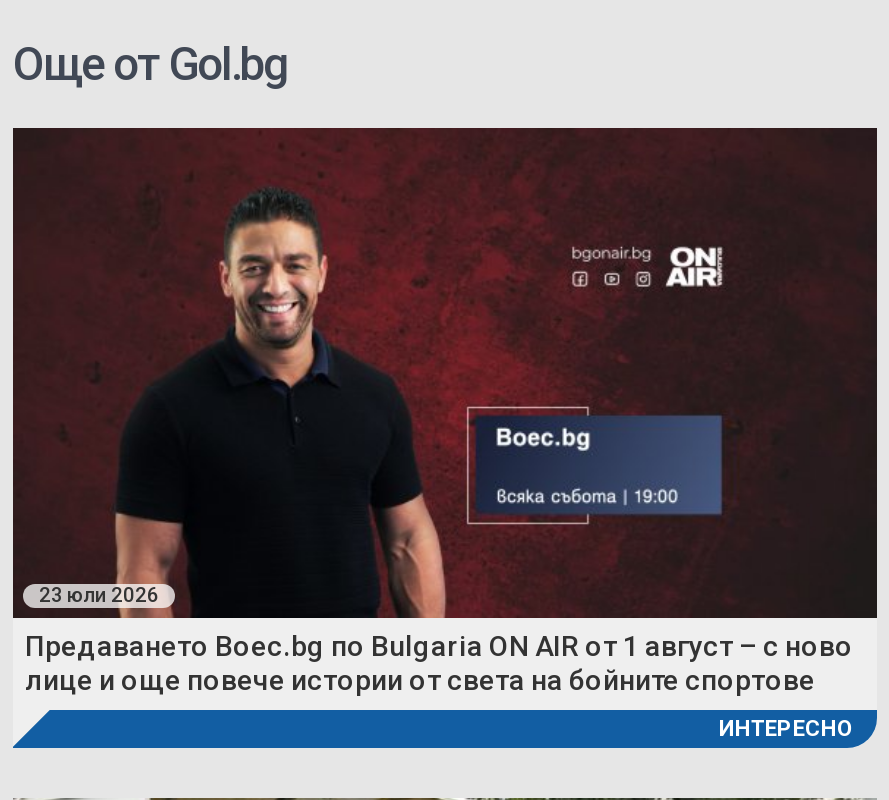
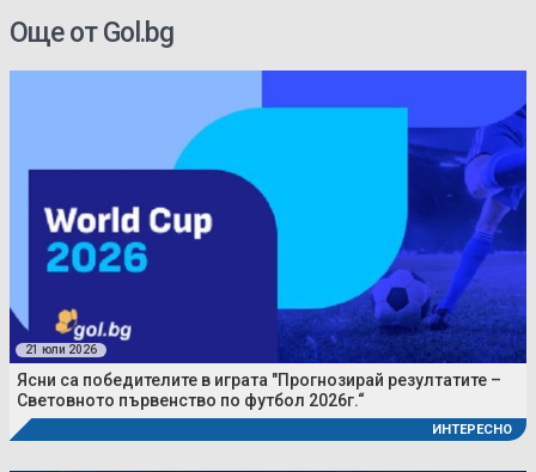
- [image]
- 23 юли 2026
+ [image]
+ 21 юли 2026

- Предаването Boec.bg по Bulgaria ON AIR от 1 август – с ново
- лице и още повече истории от света на бойните спортове
+ Ясни са победителите в играта "Прогнозирай резултатите –
+ Световното първенство по футбол 2026г.“
